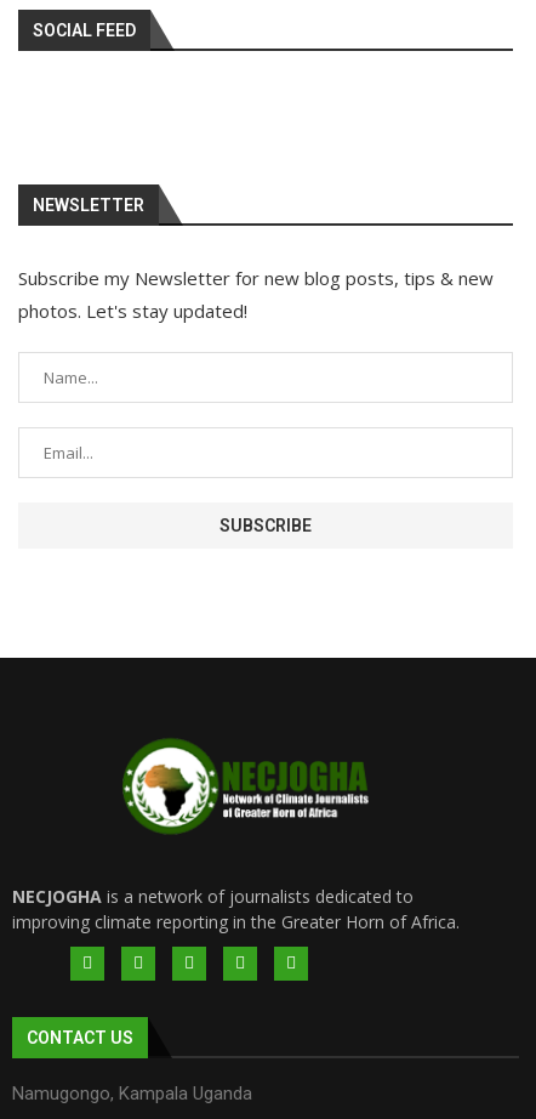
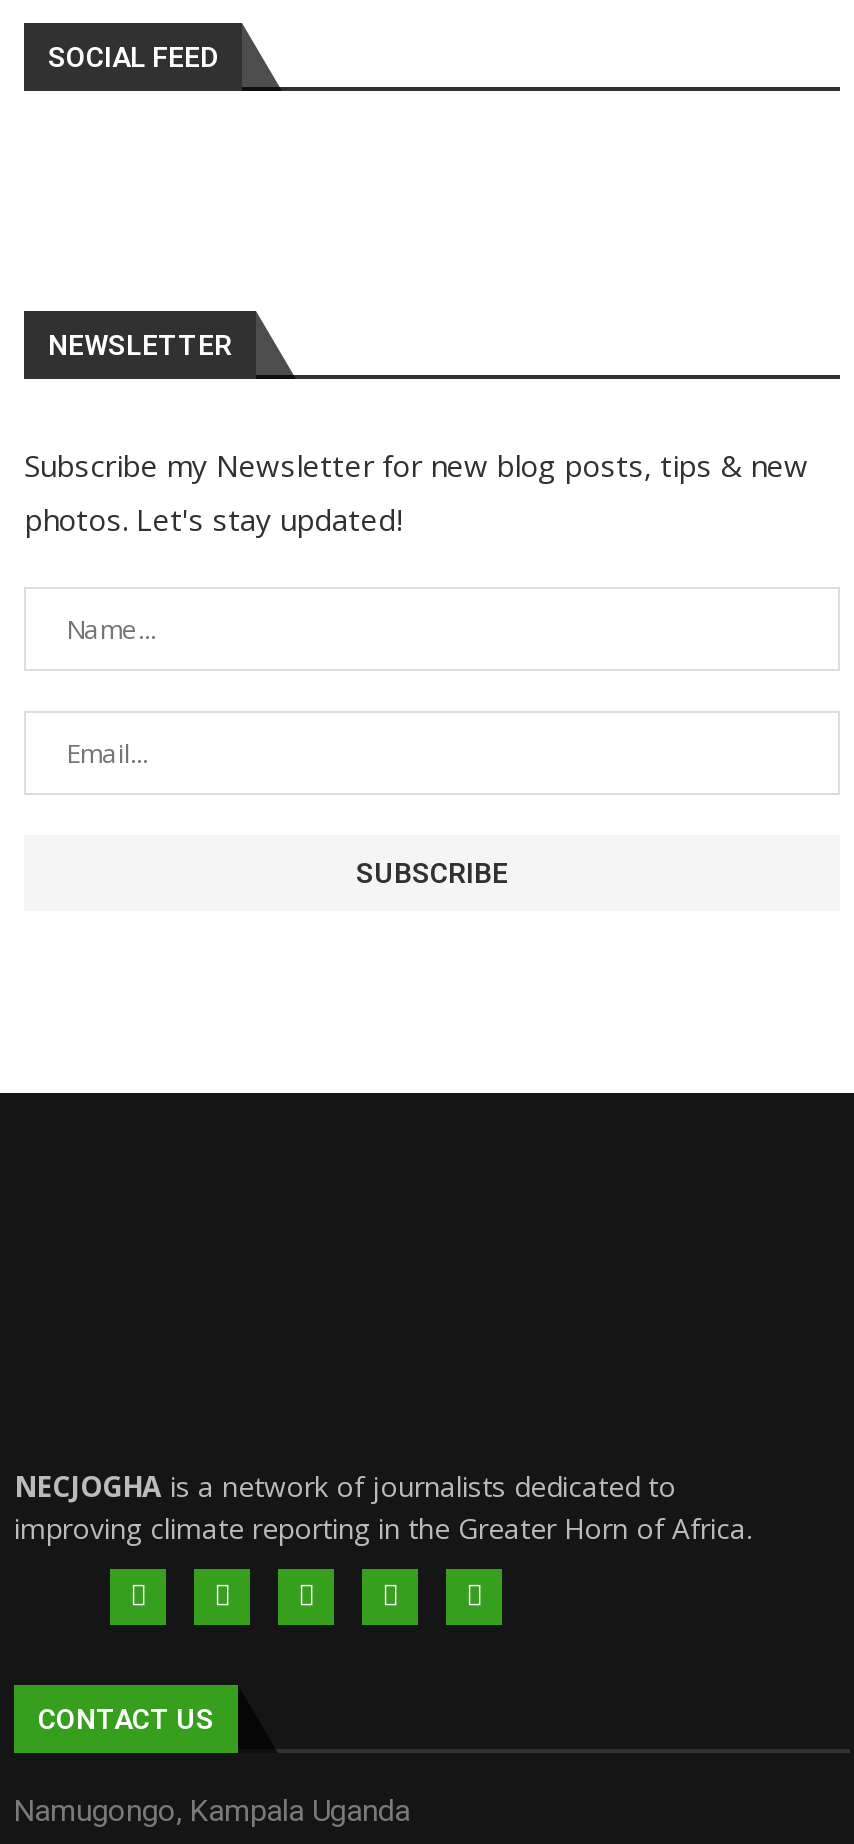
- [image]
